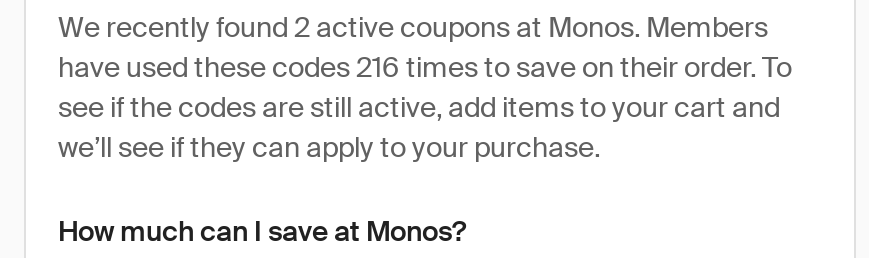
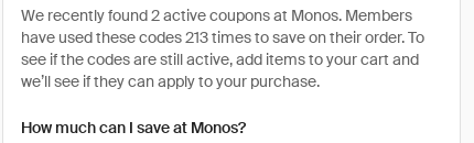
- have used these codes 216 times to save on their order. To
+ have used these codes 213 times to save on their order. To
